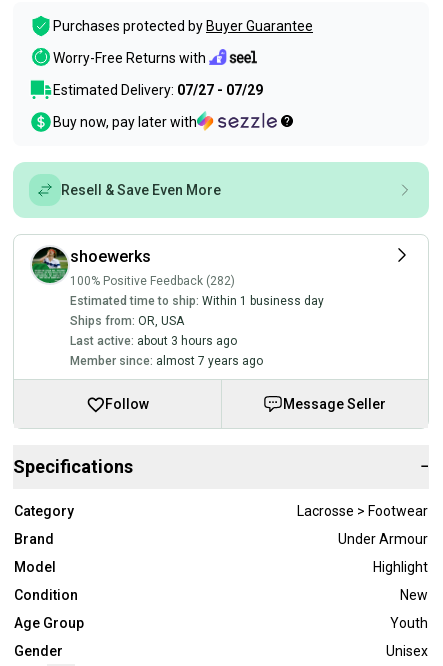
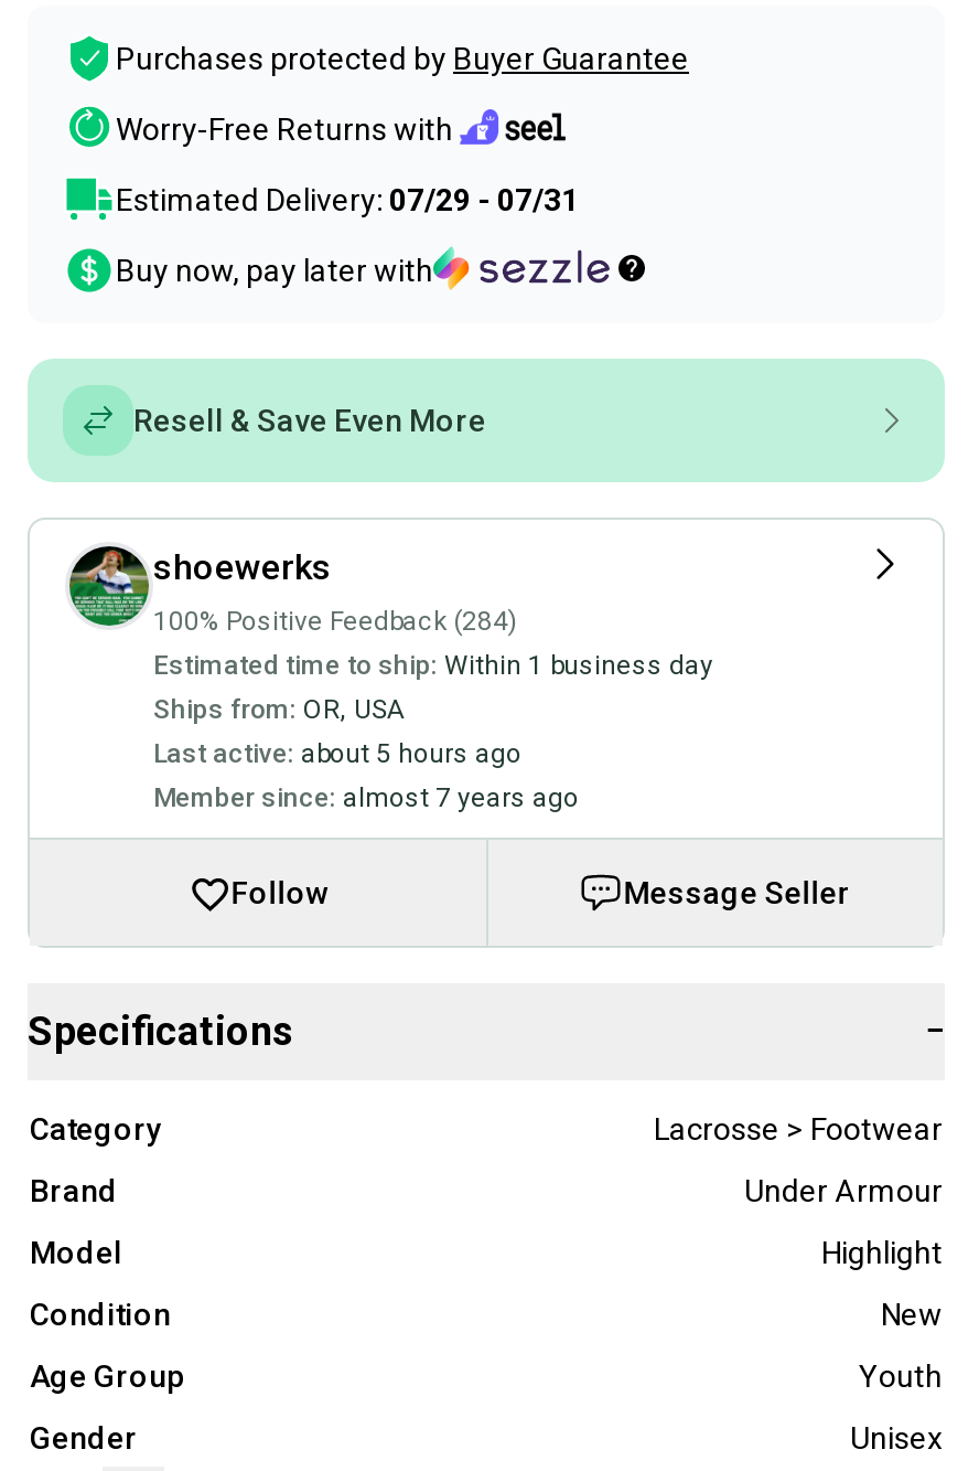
- Estimated Delivery: 07/27 - 07/29
+ Estimated Delivery: 07/29 - 07/31

- 100% Positive Feedback (282)
+ 100% Positive Feedback (284)

- Last active: about 3 hours ago
+ Last active: about 5 hours ago
